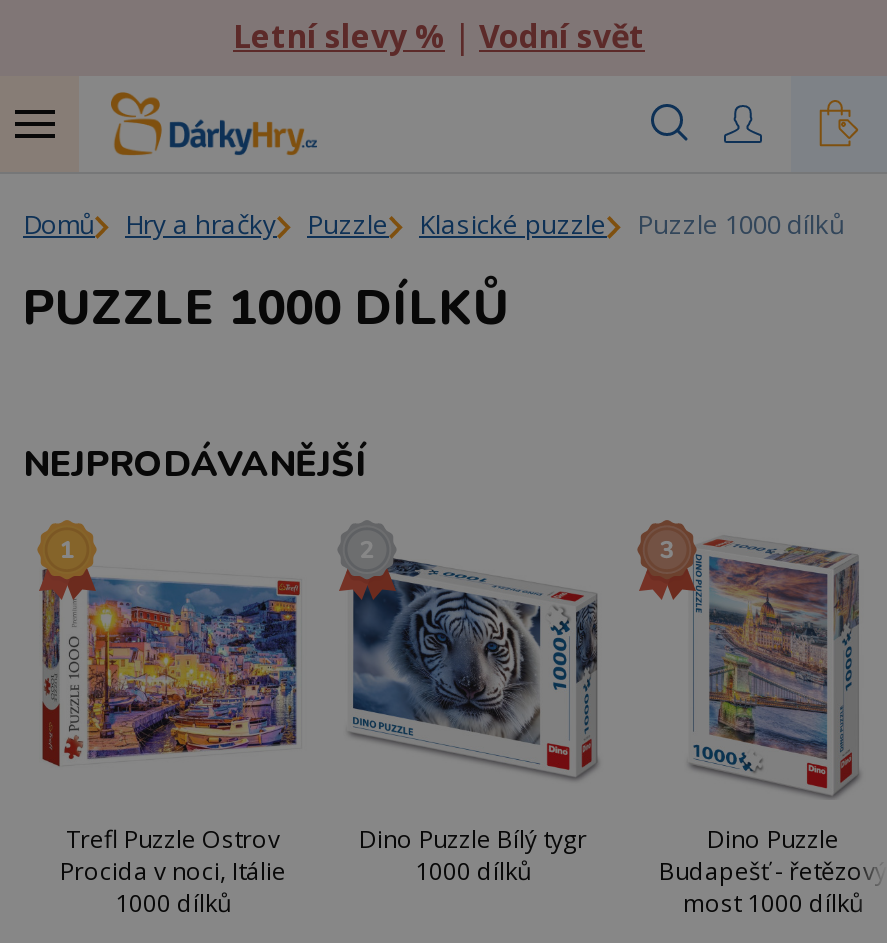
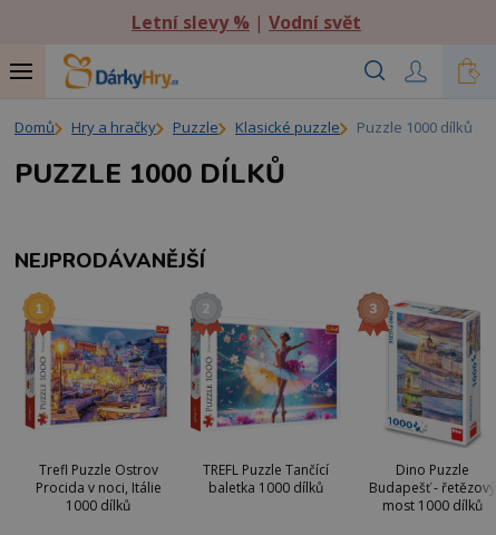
- [image]
- Dino Puzzle Bílý tygr
- 1000 dílků
+ [image]
+ TREFL Puzzle Tančící
+ baletka 1000 dílků
